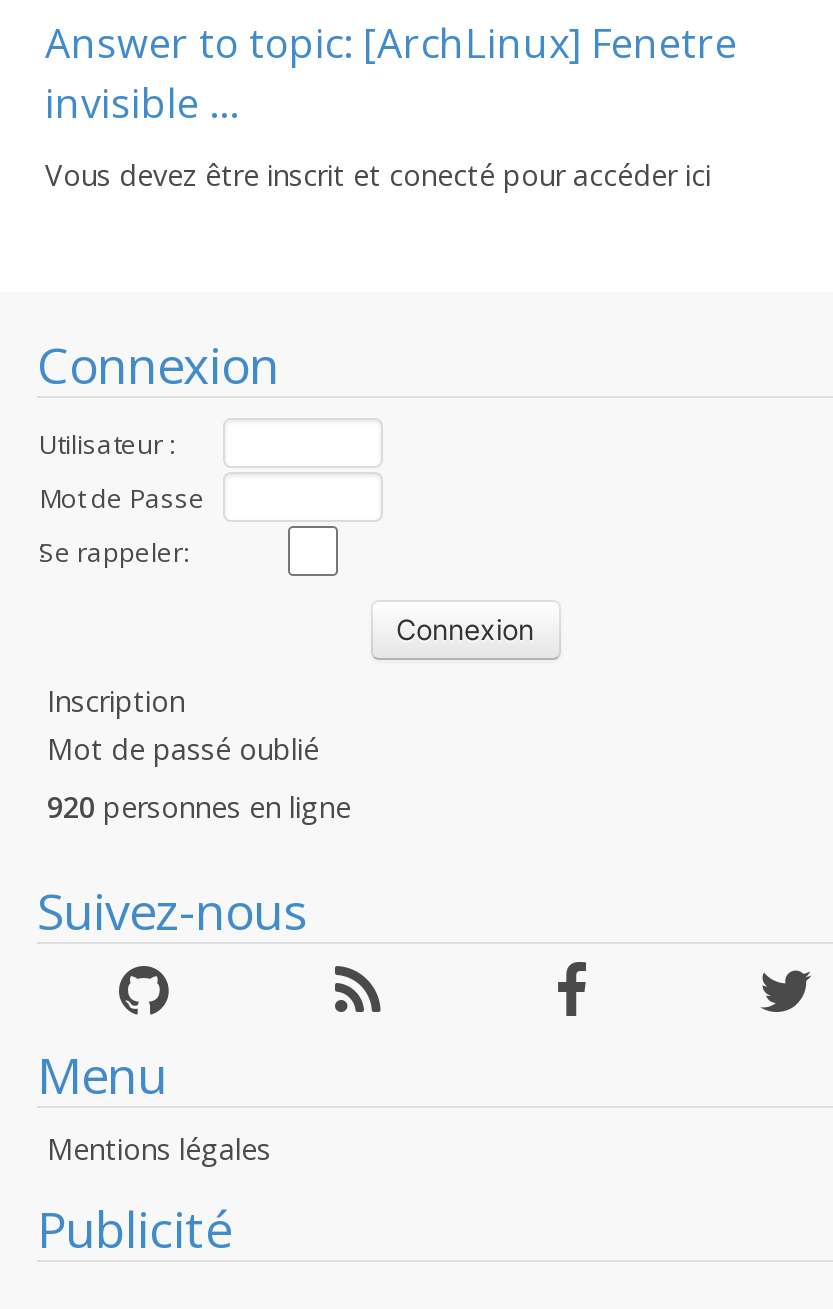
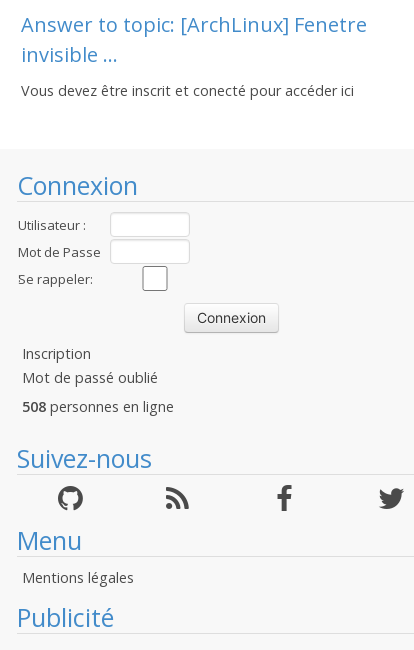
- 920 personnes en ligne
+ 508 personnes en ligne
